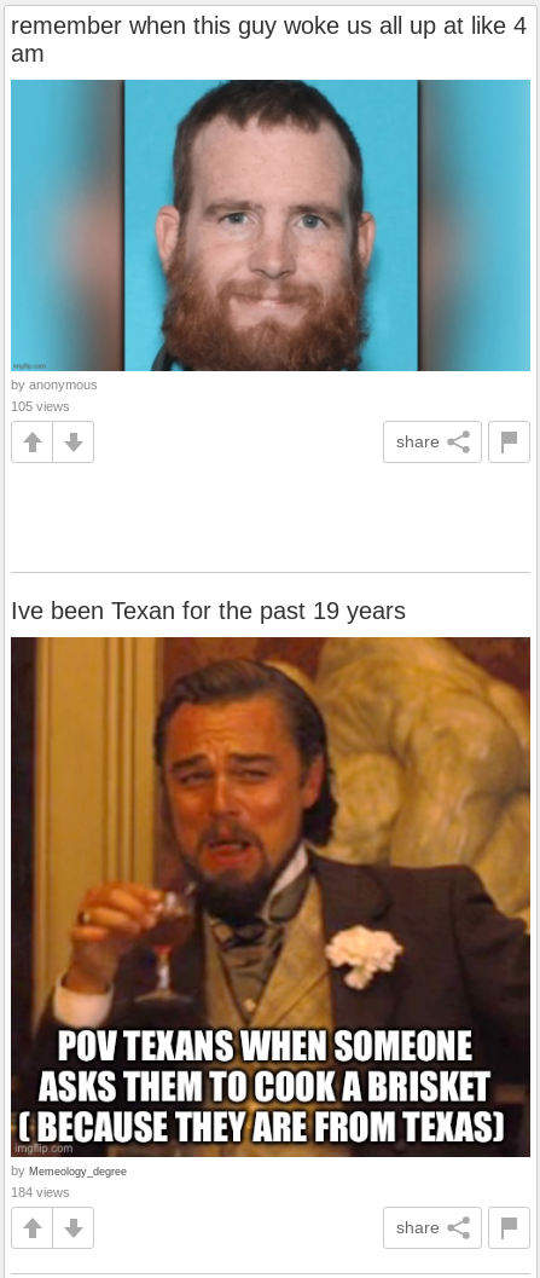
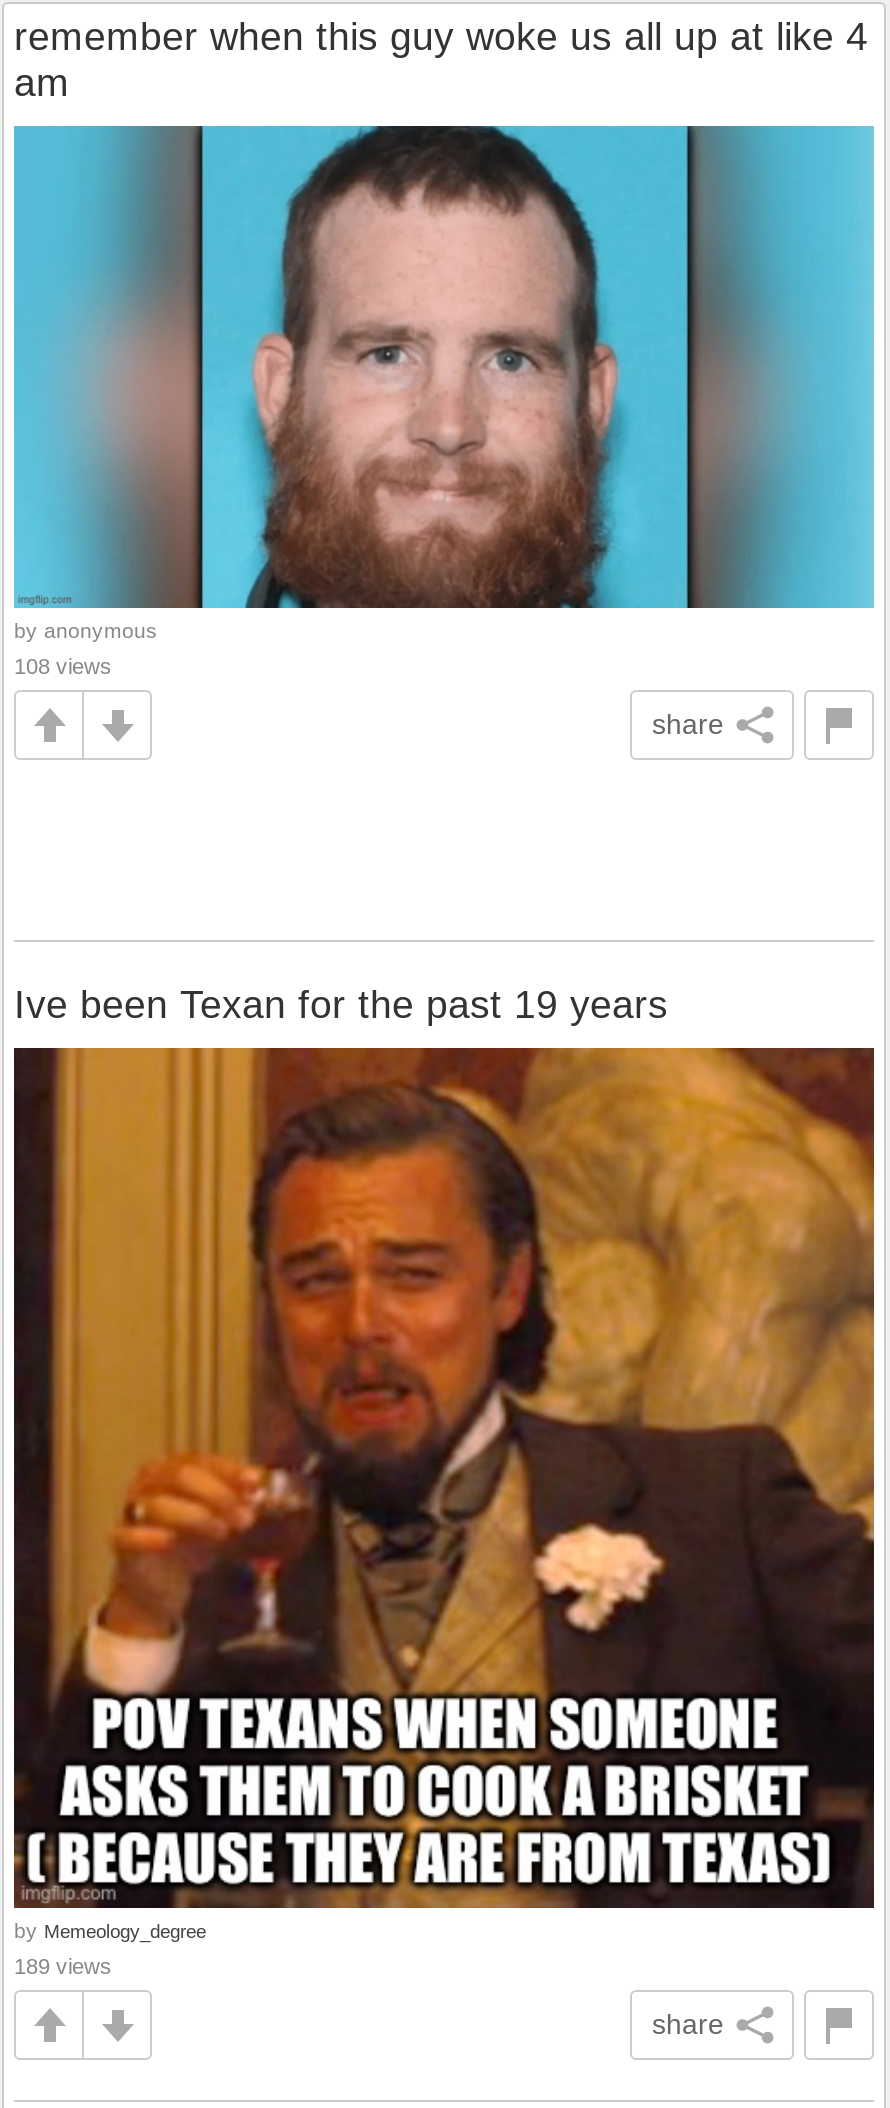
- 105 views
+ 108 views

- 184 views
+ 189 views
